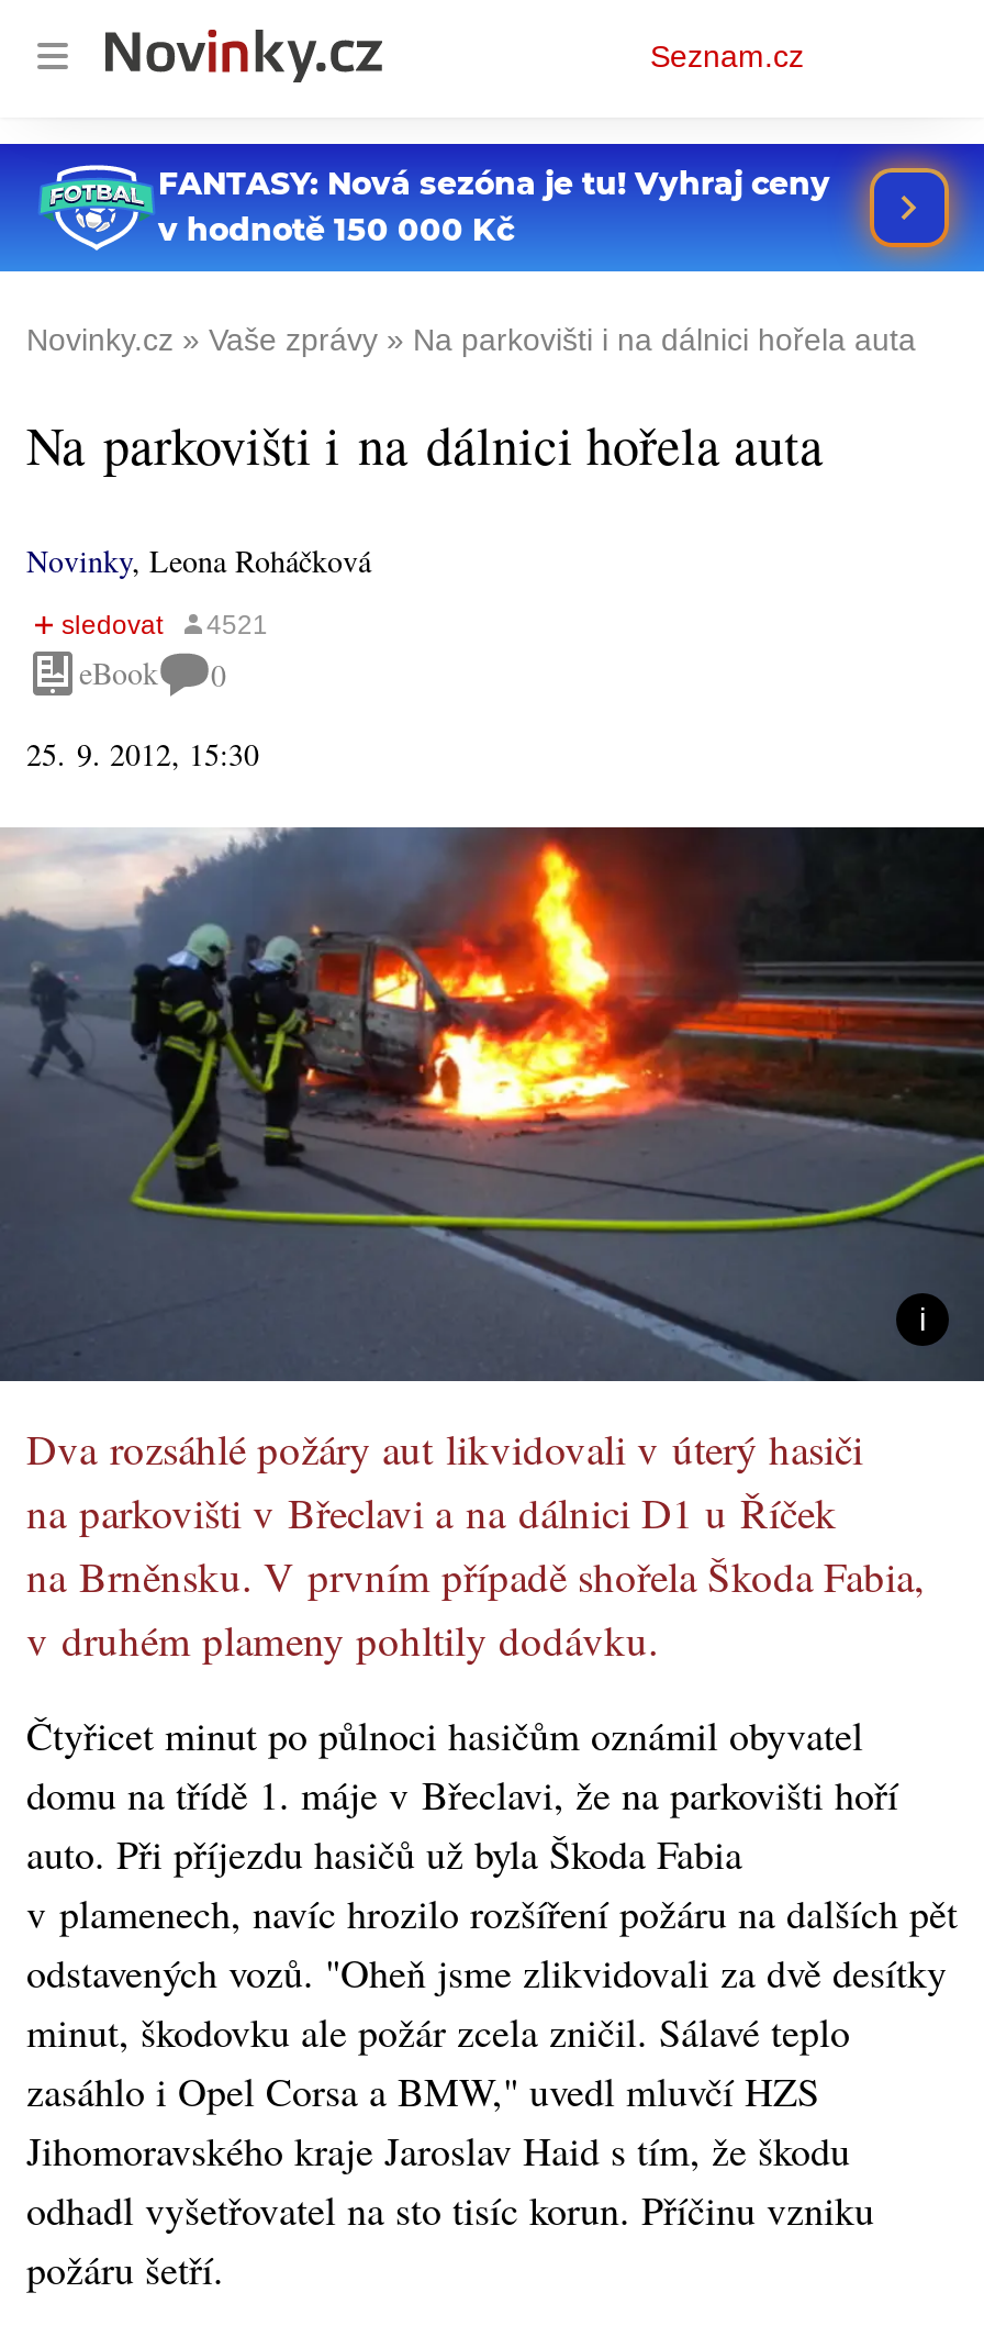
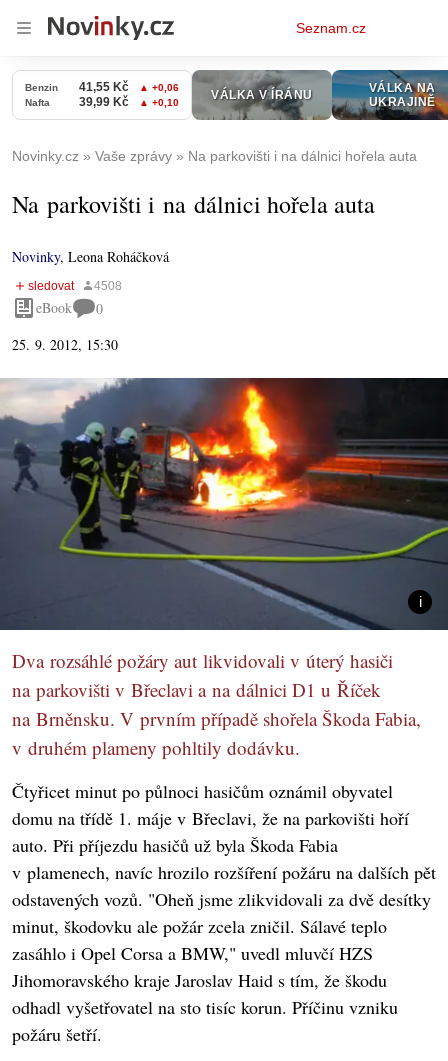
- [image]
+ [image]
